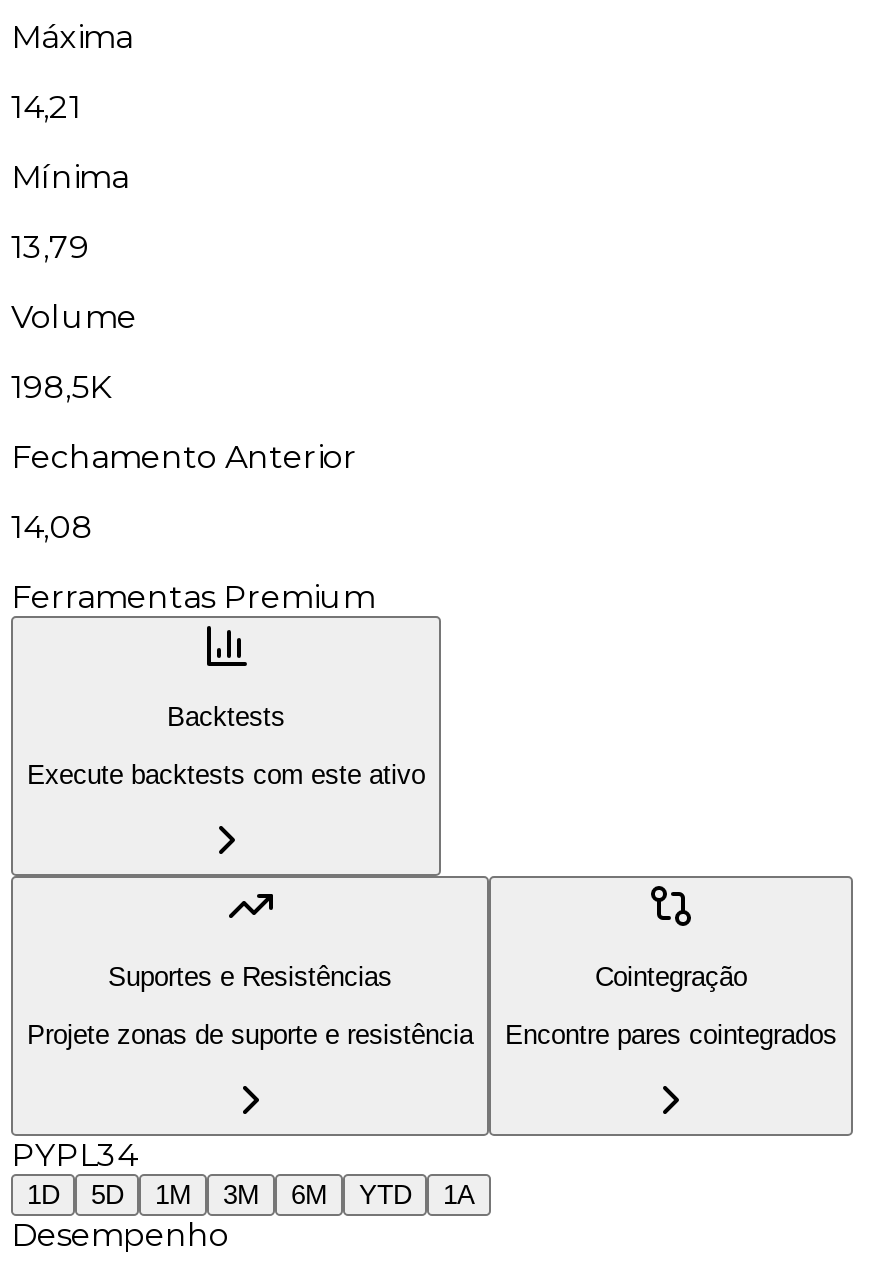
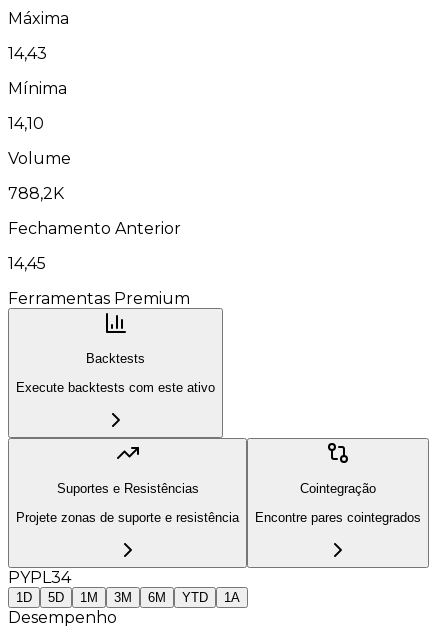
- 14,21
+ 14,43

- 13,79
+ 14,10

- 198,5K
+ 788,2K

- 14,08
+ 14,45
